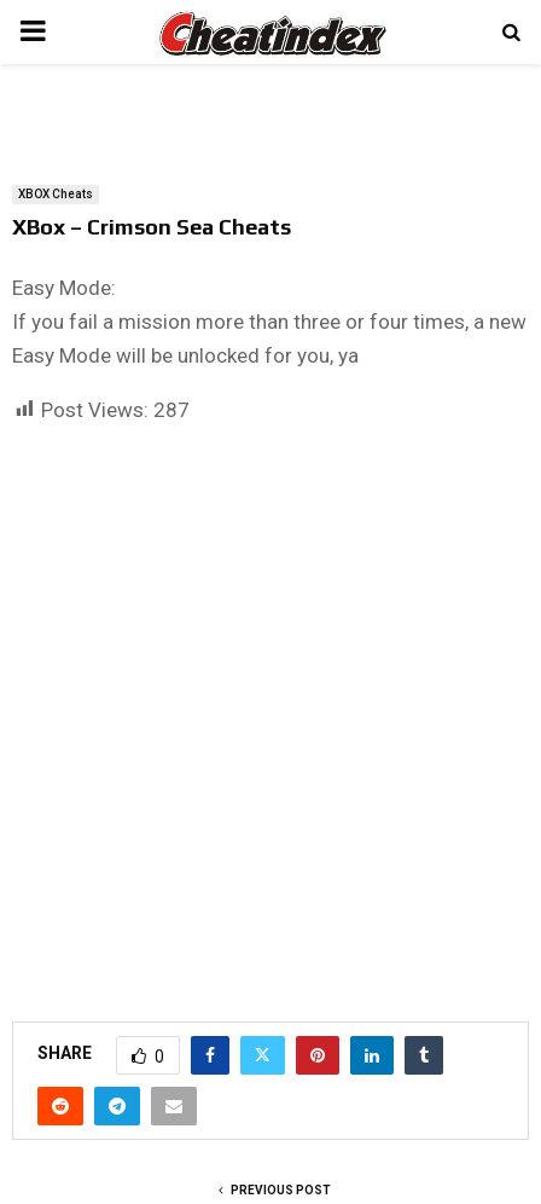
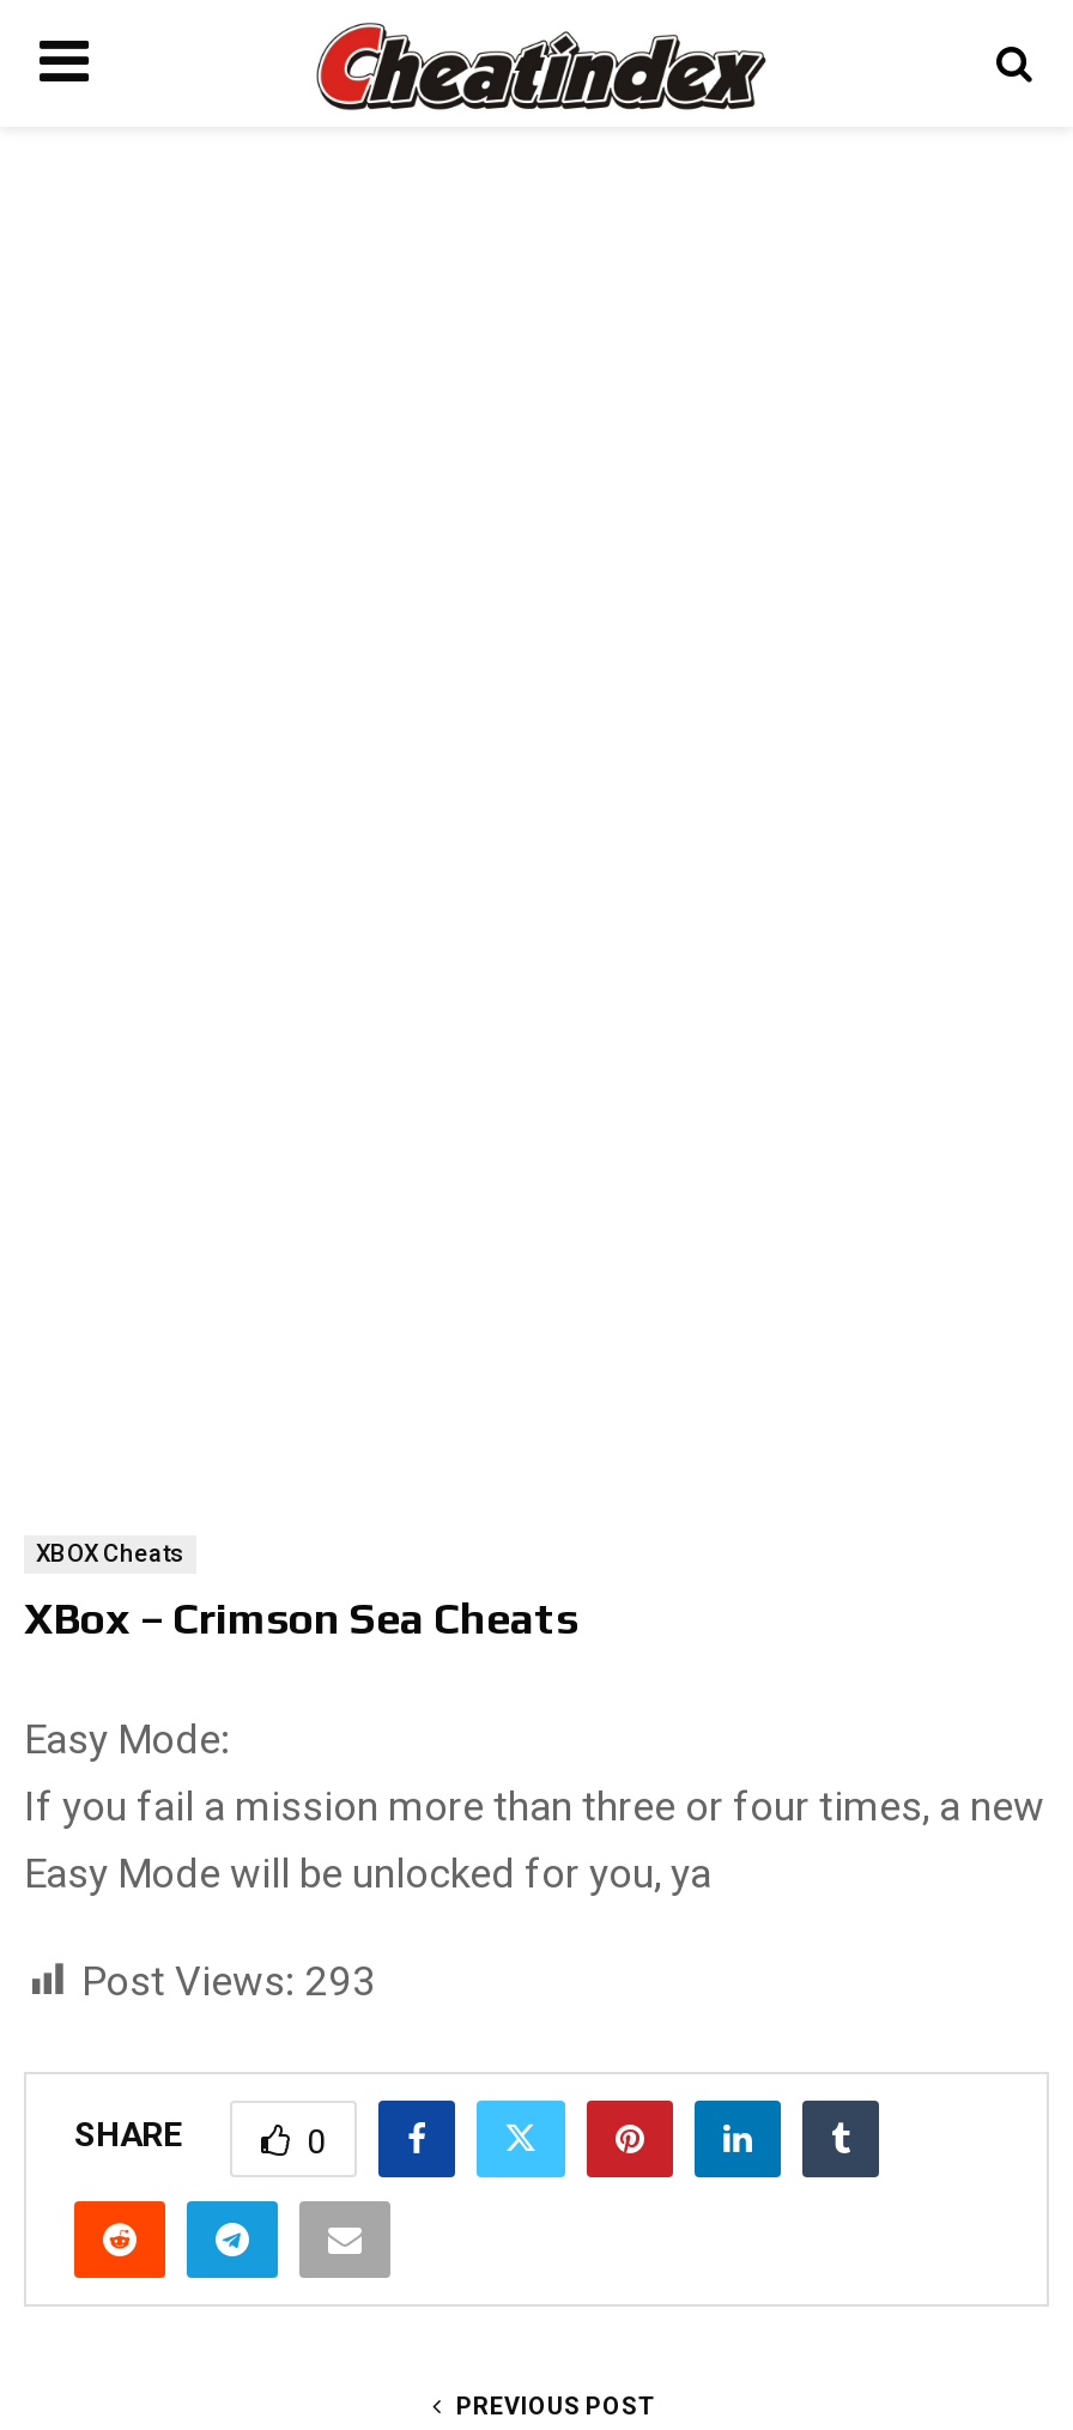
moved down: XBOX Cheats | XBox – Crimson Sea Cheats | Easy Mode: | If you fail a mission more than three or four times, a new | Easy Mode will be unlocked for you, ya

- Post Views: 287
+ Post Views: 293
